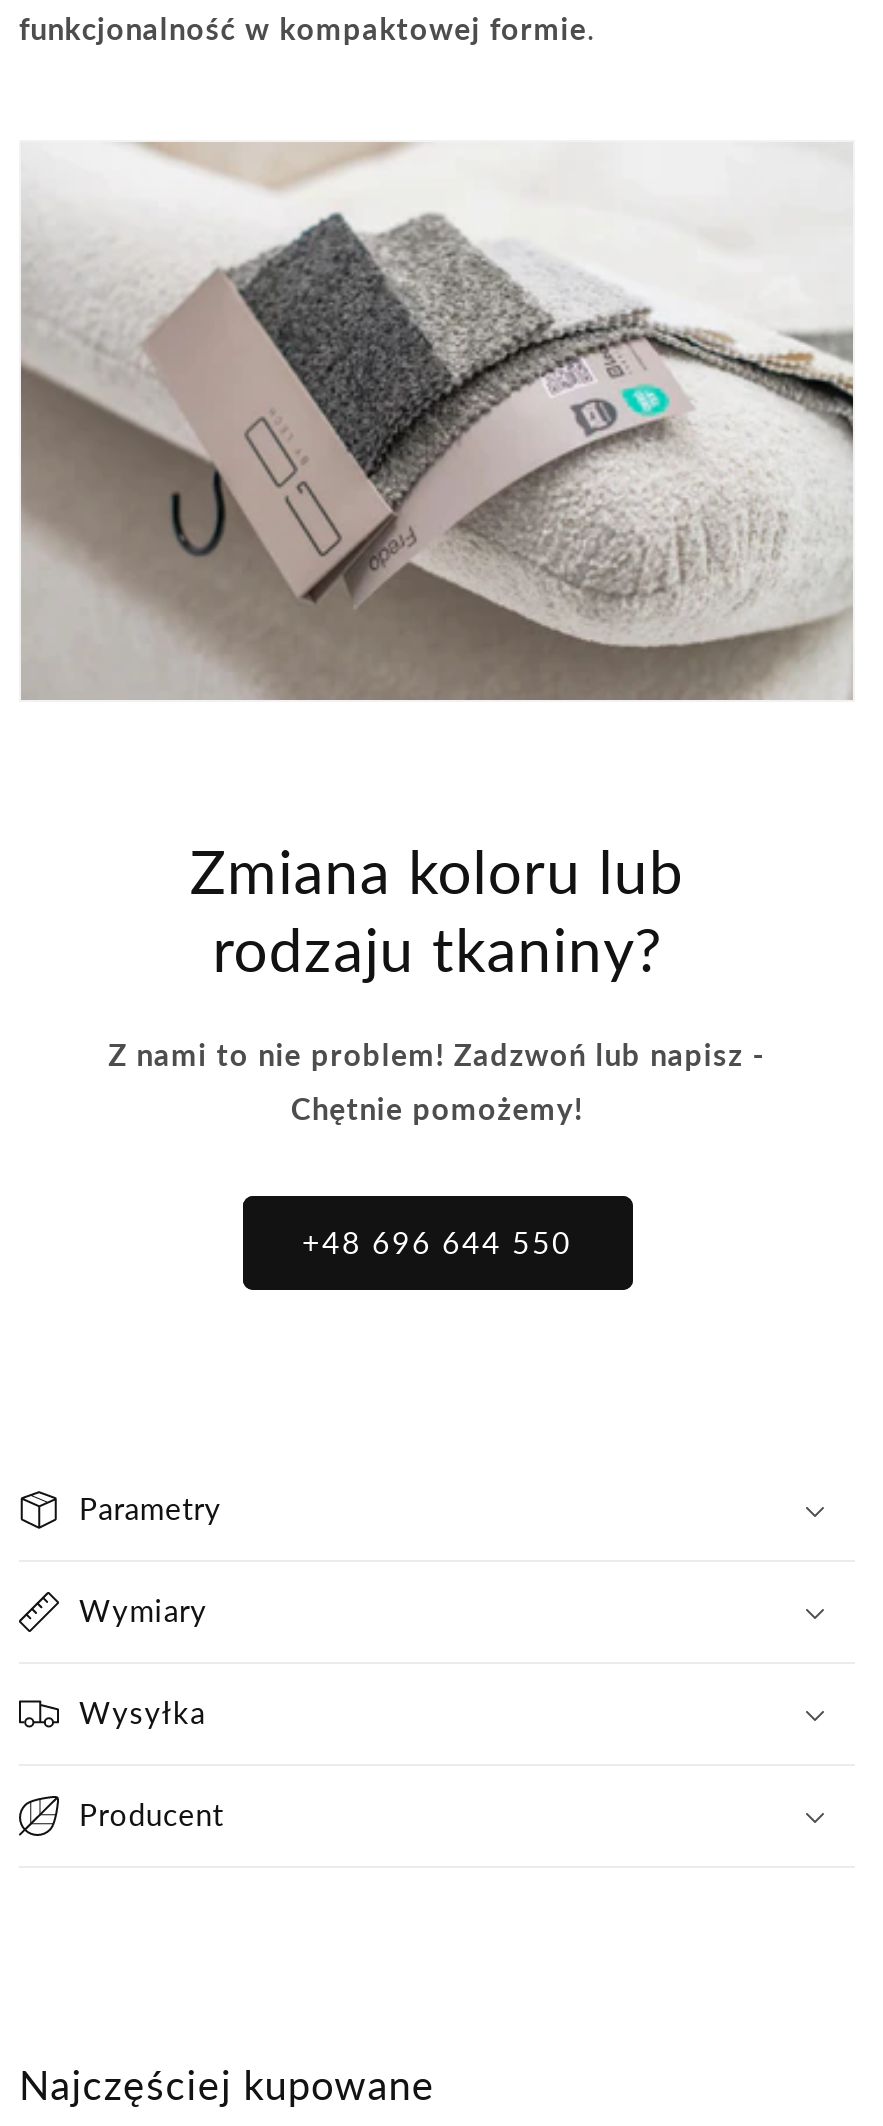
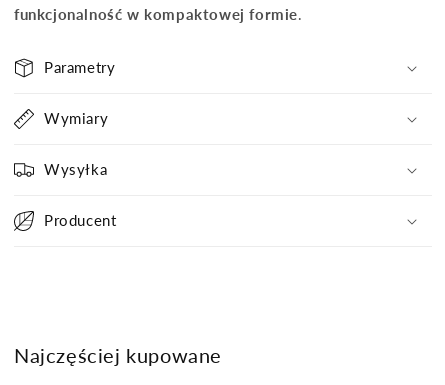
- [image]

- Zmiana koloru lub
- rodzaju tkaniny?
- Z nami to nie problem! Zadzwoń lub napisz -
- Chętnie pomożemy!

- +48 696 644 550
